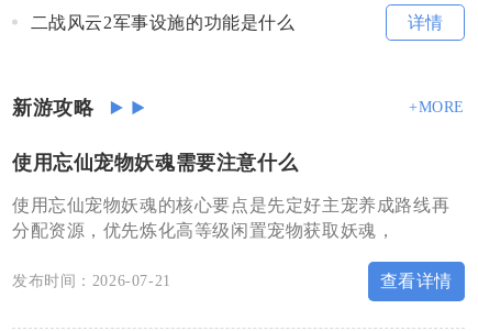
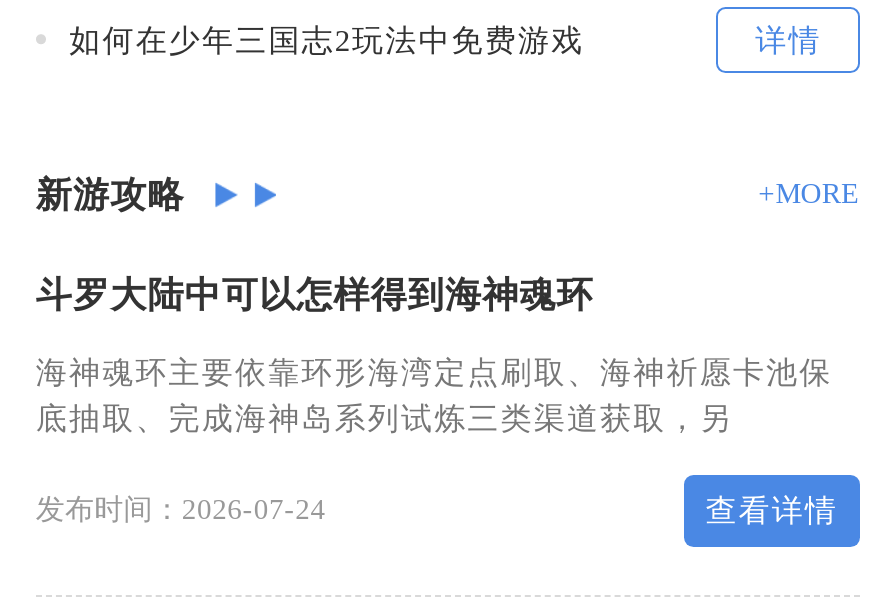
- 二战风云2军事设施的功能是什么
+ 如何在少年三国志2玩法中免费游戏

- 使用忘仙宠物妖魂需要注意什么
+ 斗罗大陆中可以怎样得到海神魂环

- 使用忘仙宠物妖魂的核心要点是先定好主宠养成路线再
- 分配资源，优先炼化高等级闲置宠物获取妖魂，
+ 海神魂环主要依靠环形海湾定点刷取、海神祈愿卡池保
+ 底抽取、完成海神岛系列试炼三类渠道获取，另

- 发布时间：2026-07-21
+ 发布时间：2026-07-24
